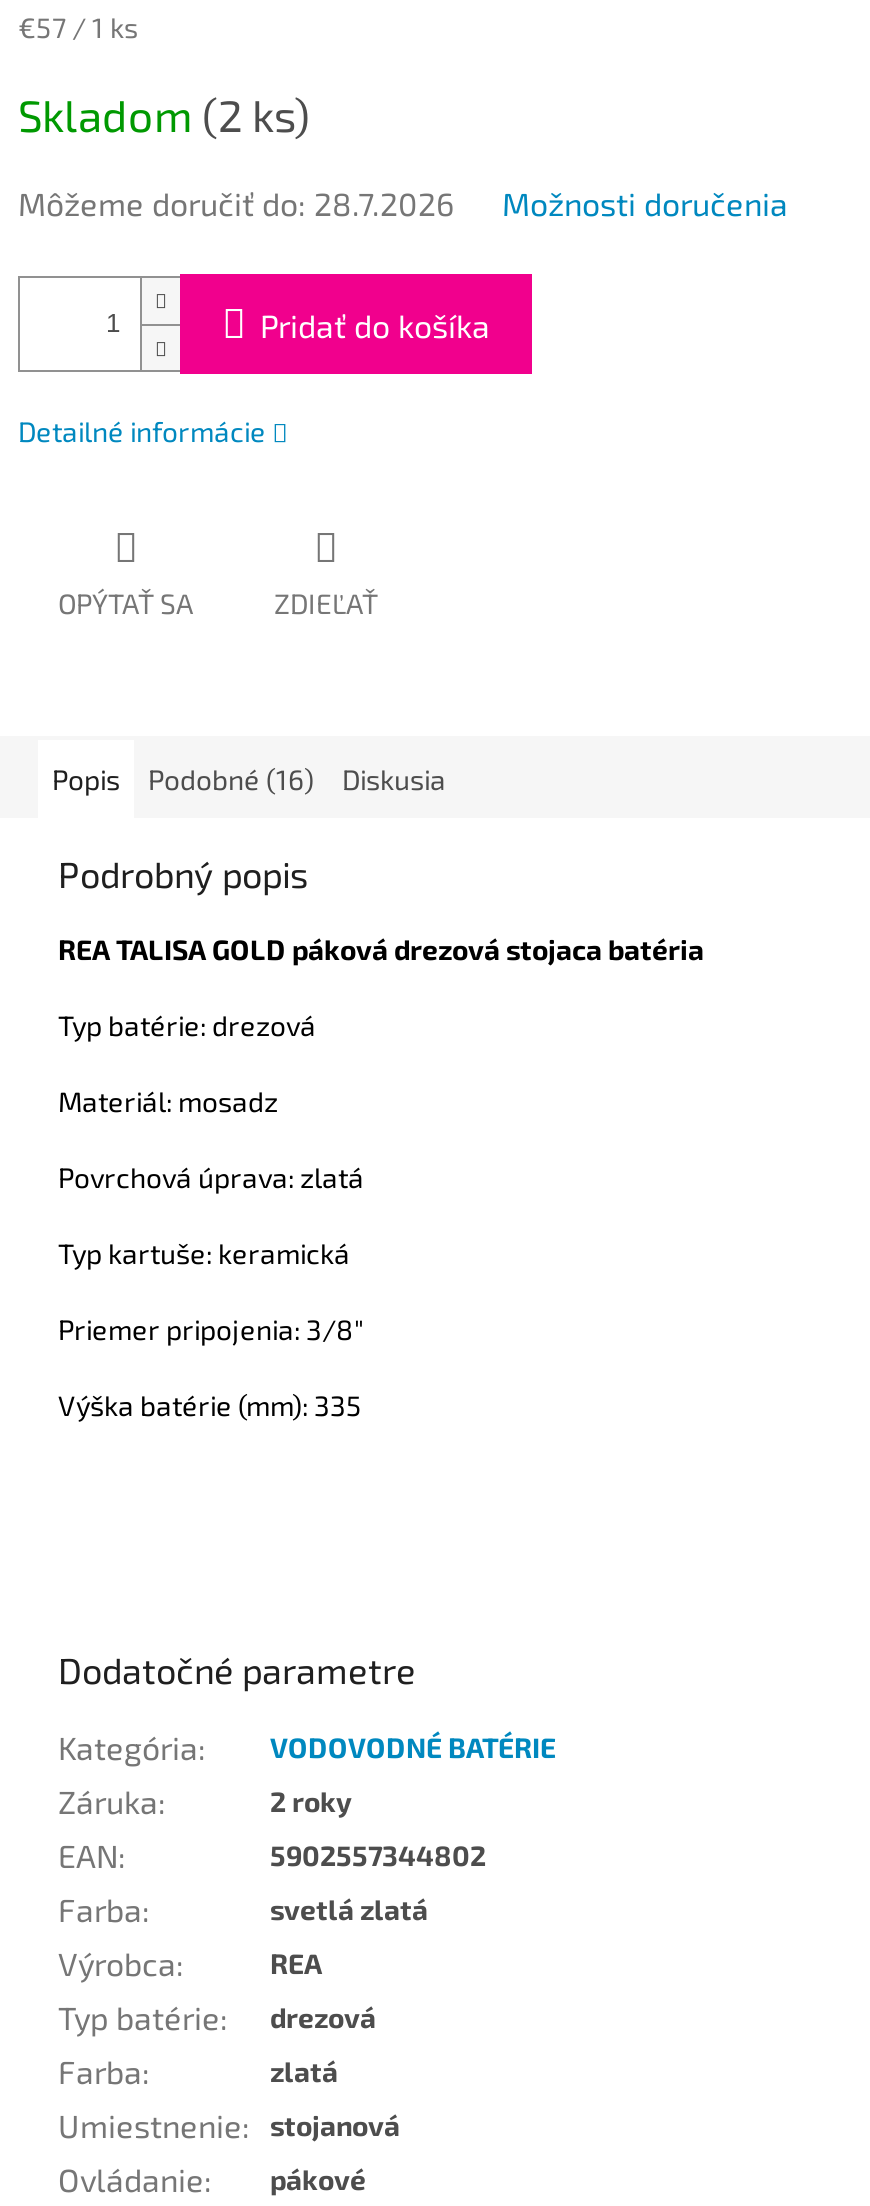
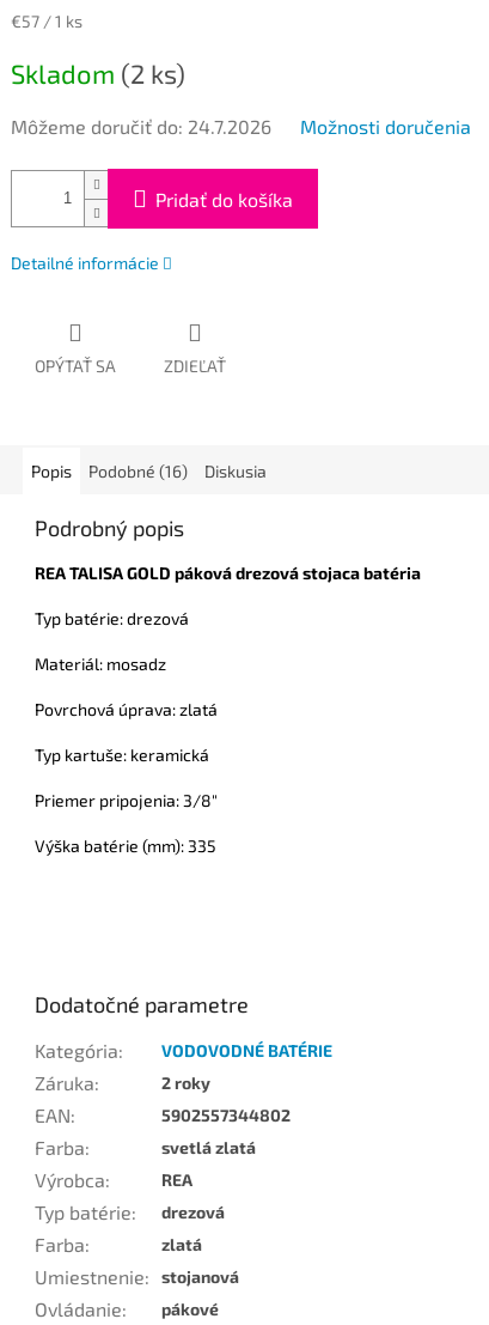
- Môžeme doručiť do: 28.7.2026
+ Môžeme doručiť do: 24.7.2026
